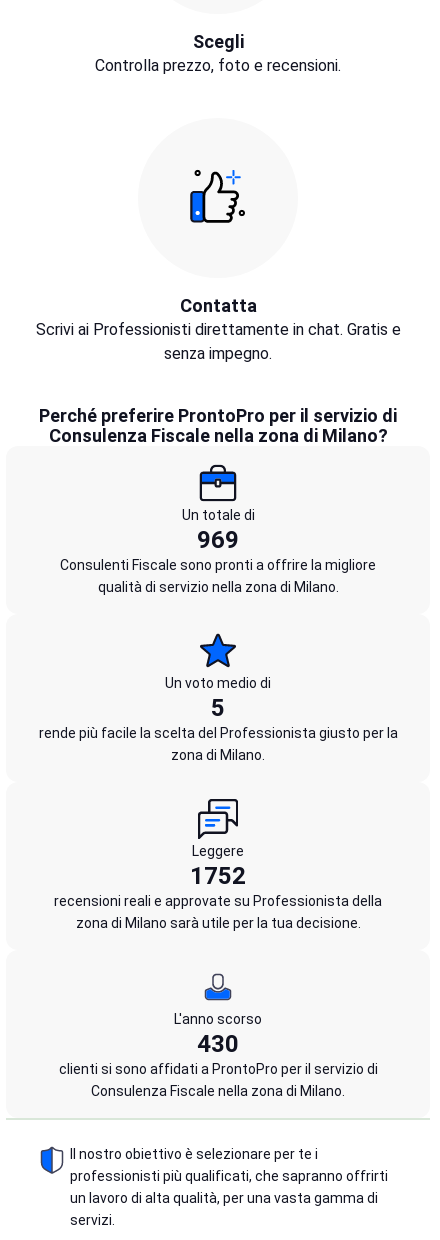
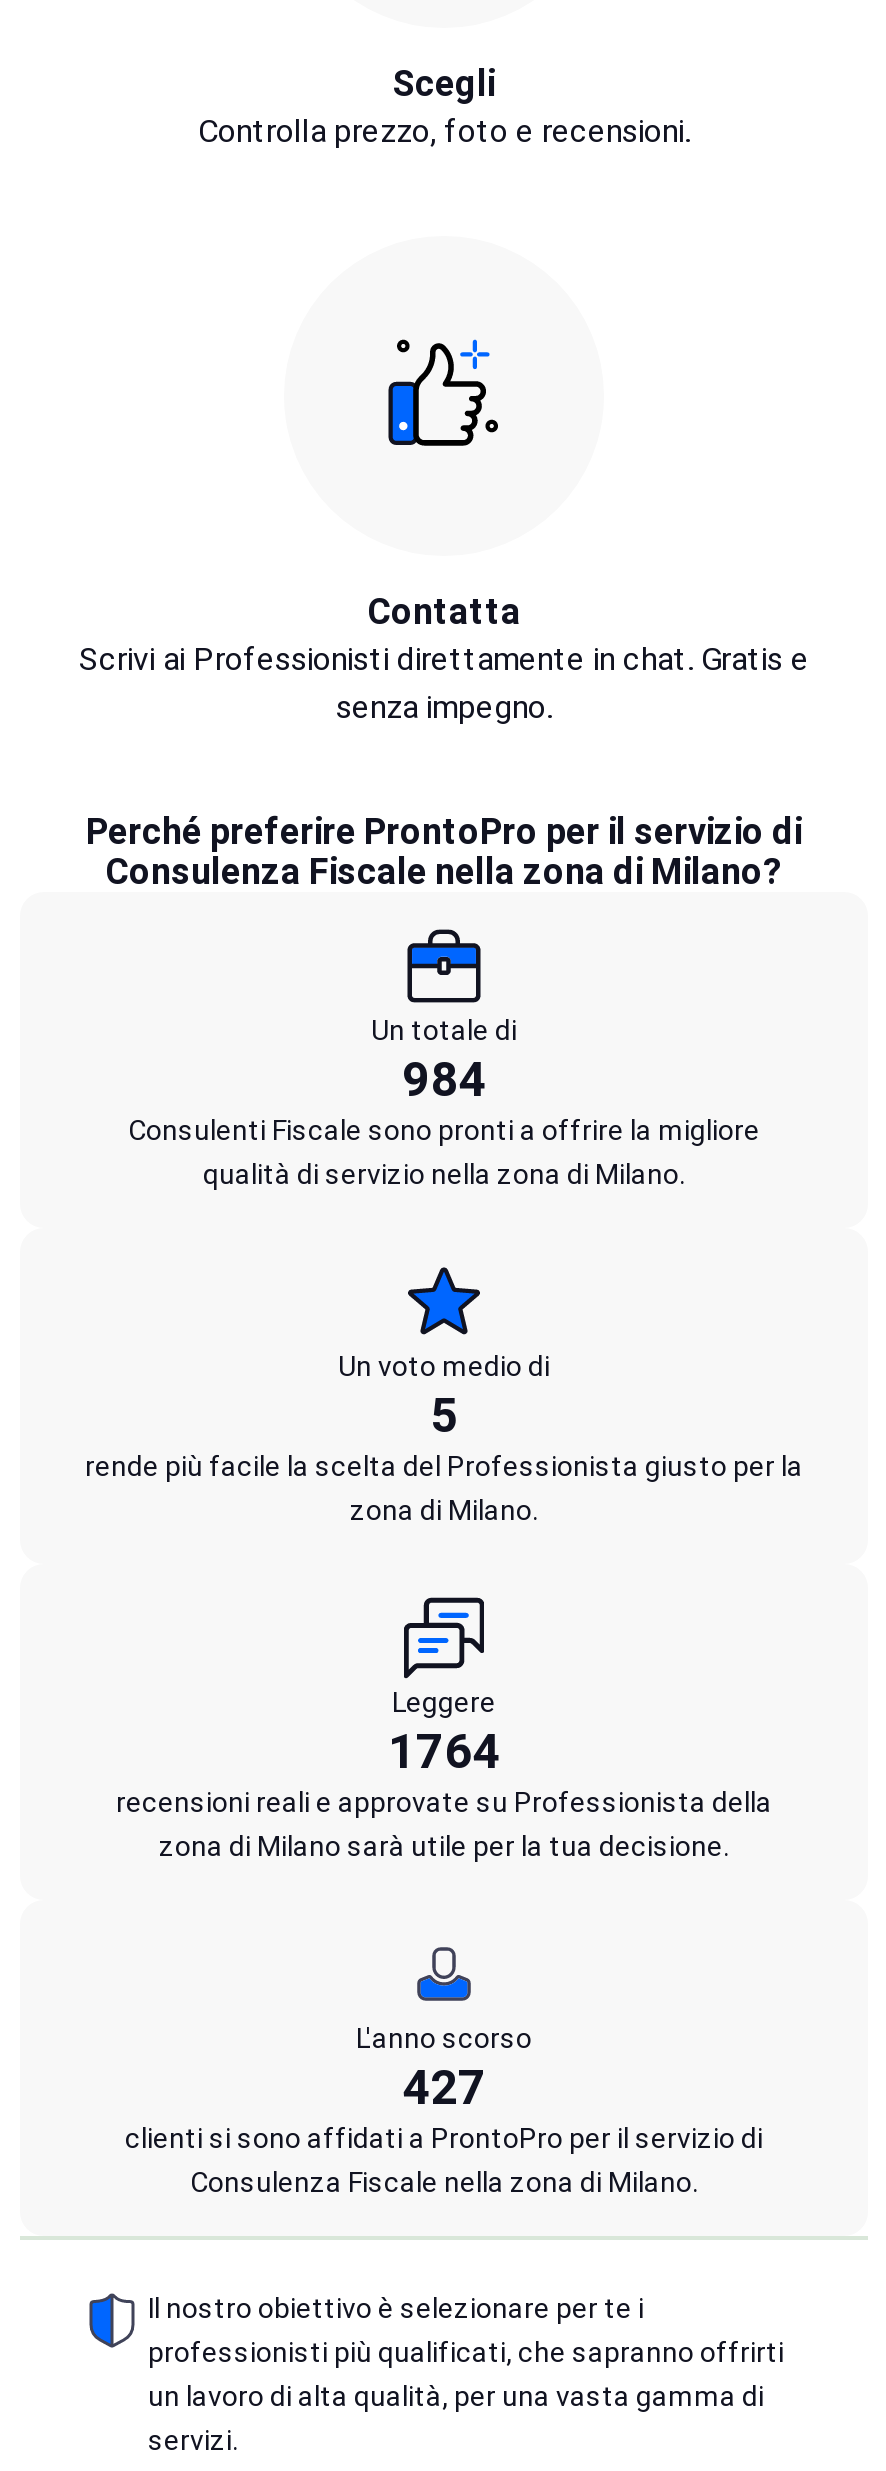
- 969
+ 984

- 1752
+ 1764

- 430
+ 427
